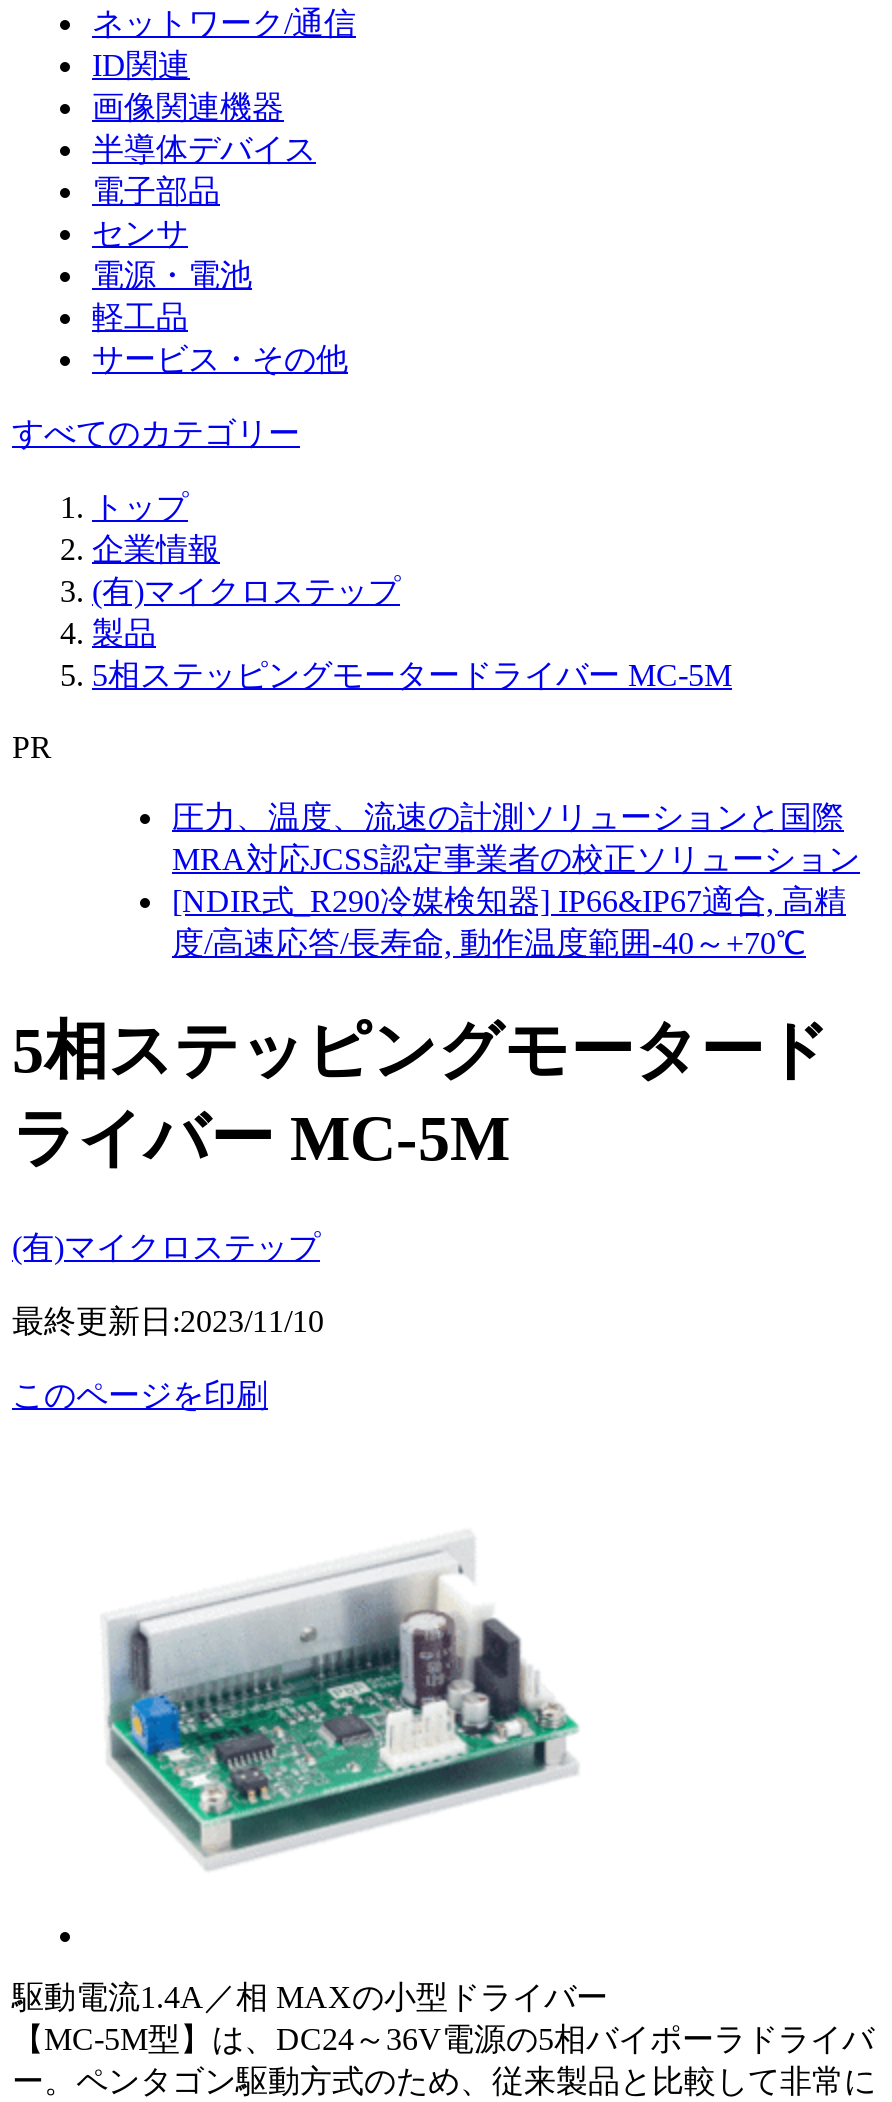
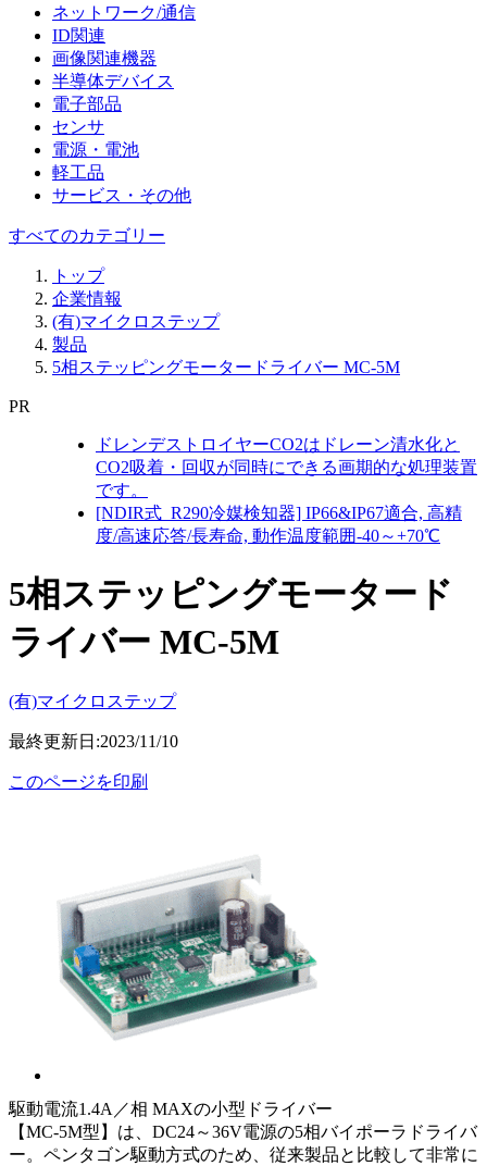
- 圧力、温度、流速の計測ソリューションと国際
- MRA対応JCSS認定事業者の校正ソリューション
+ ドレンデストロイヤーCO2はドレーン清水化と
+ CO2吸着・回収が同時にできる画期的な処理装置
+ です。
